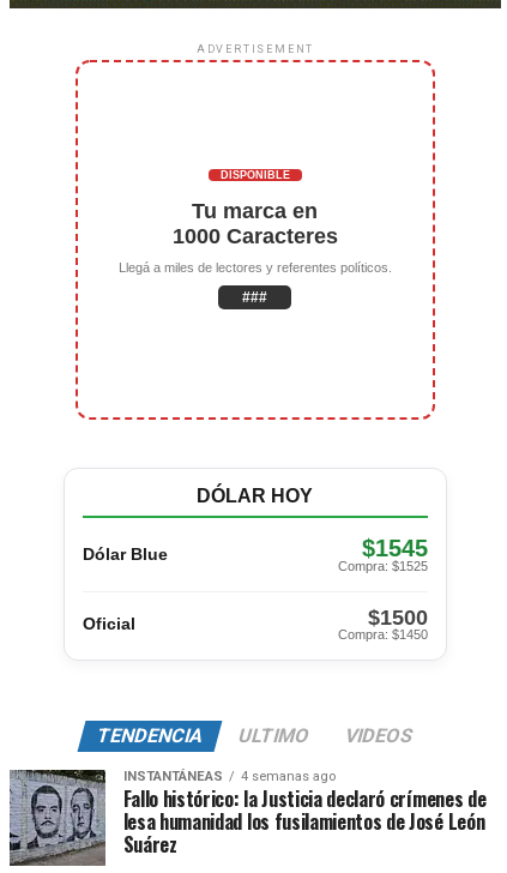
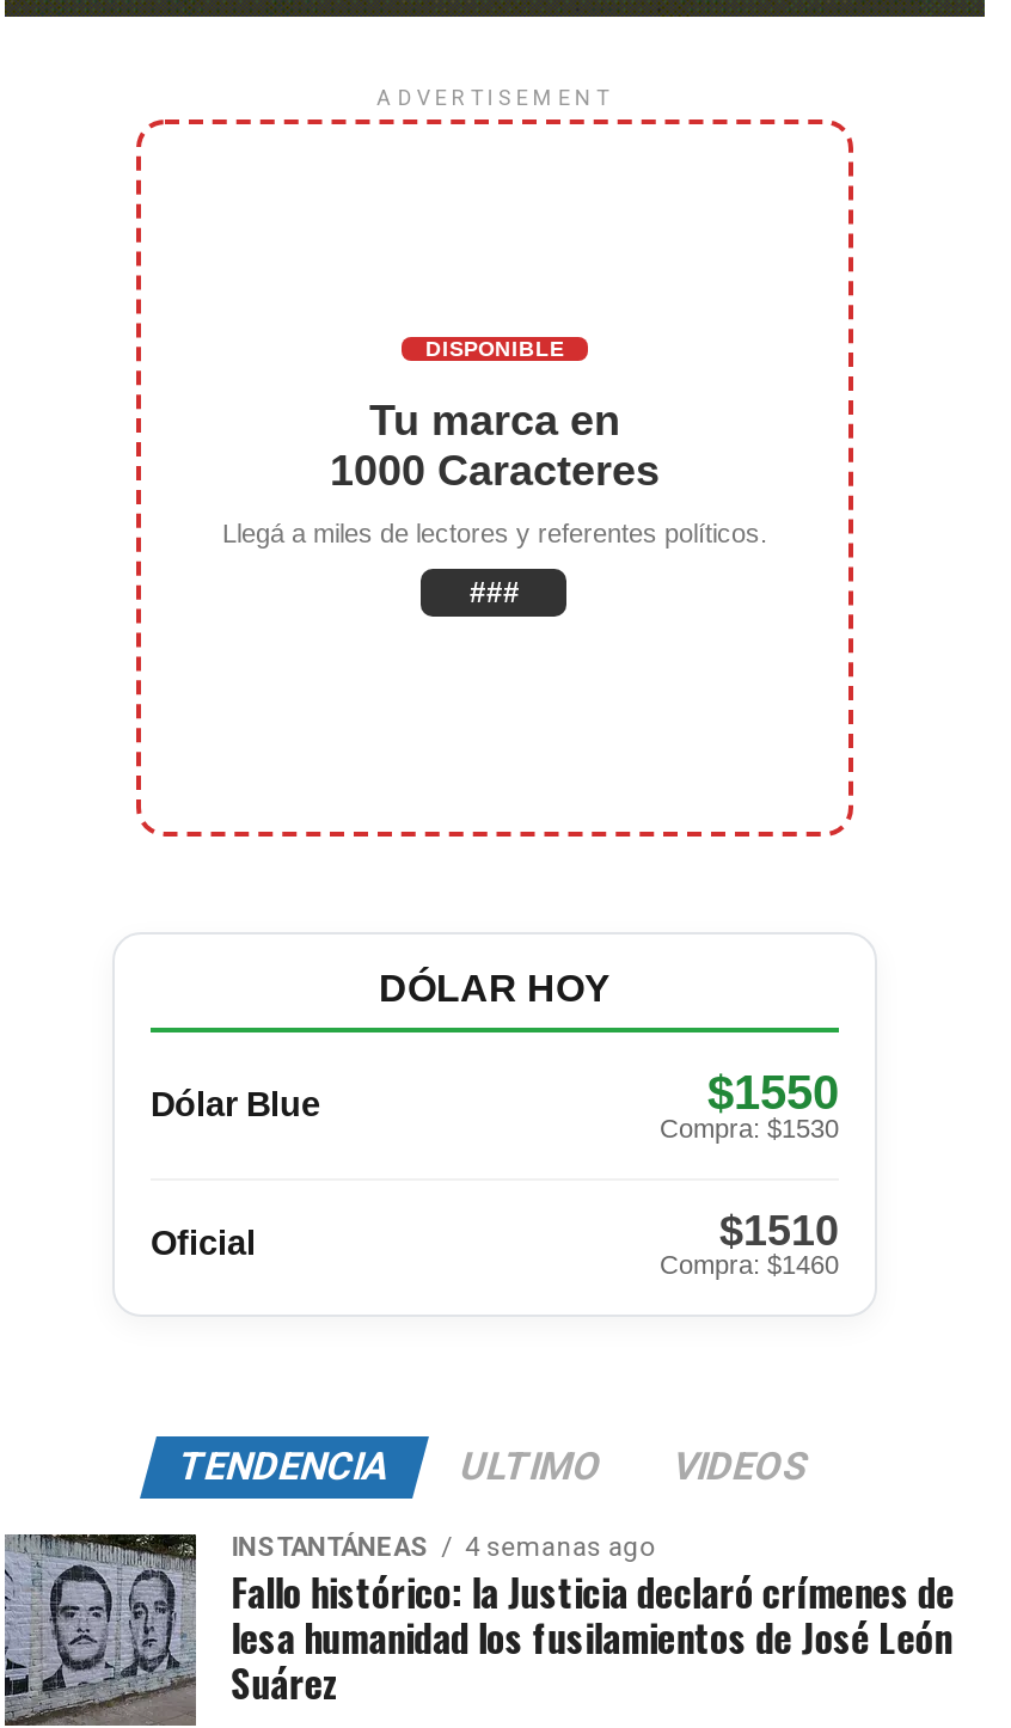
- $1545
+ $1550

- Compra: $1525
+ Compra: $1530

- $1500
+ $1510

- Compra: $1450
+ Compra: $1460
